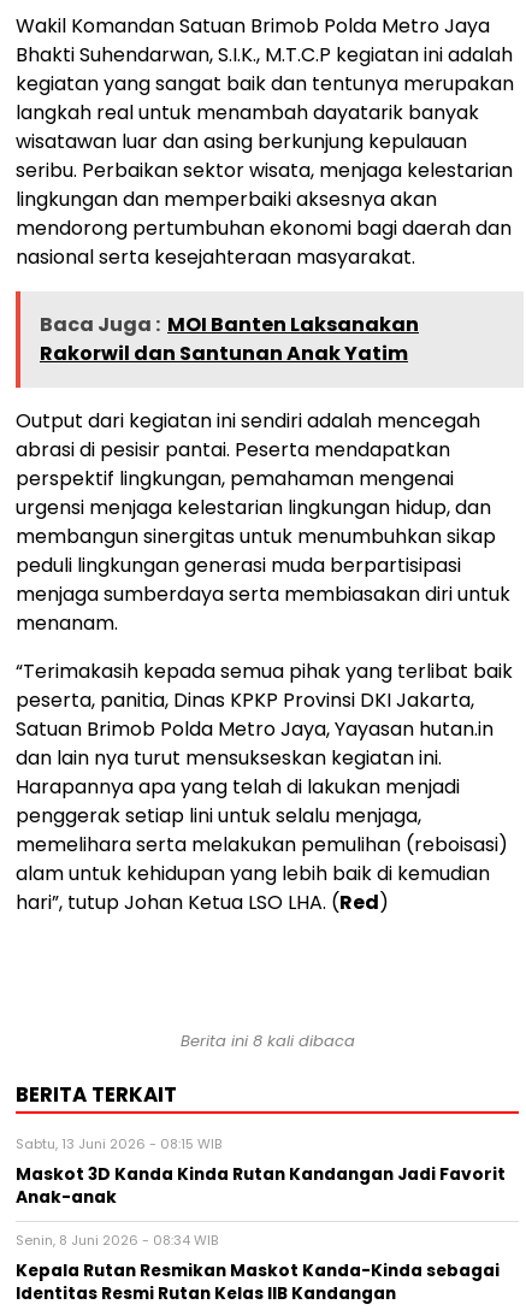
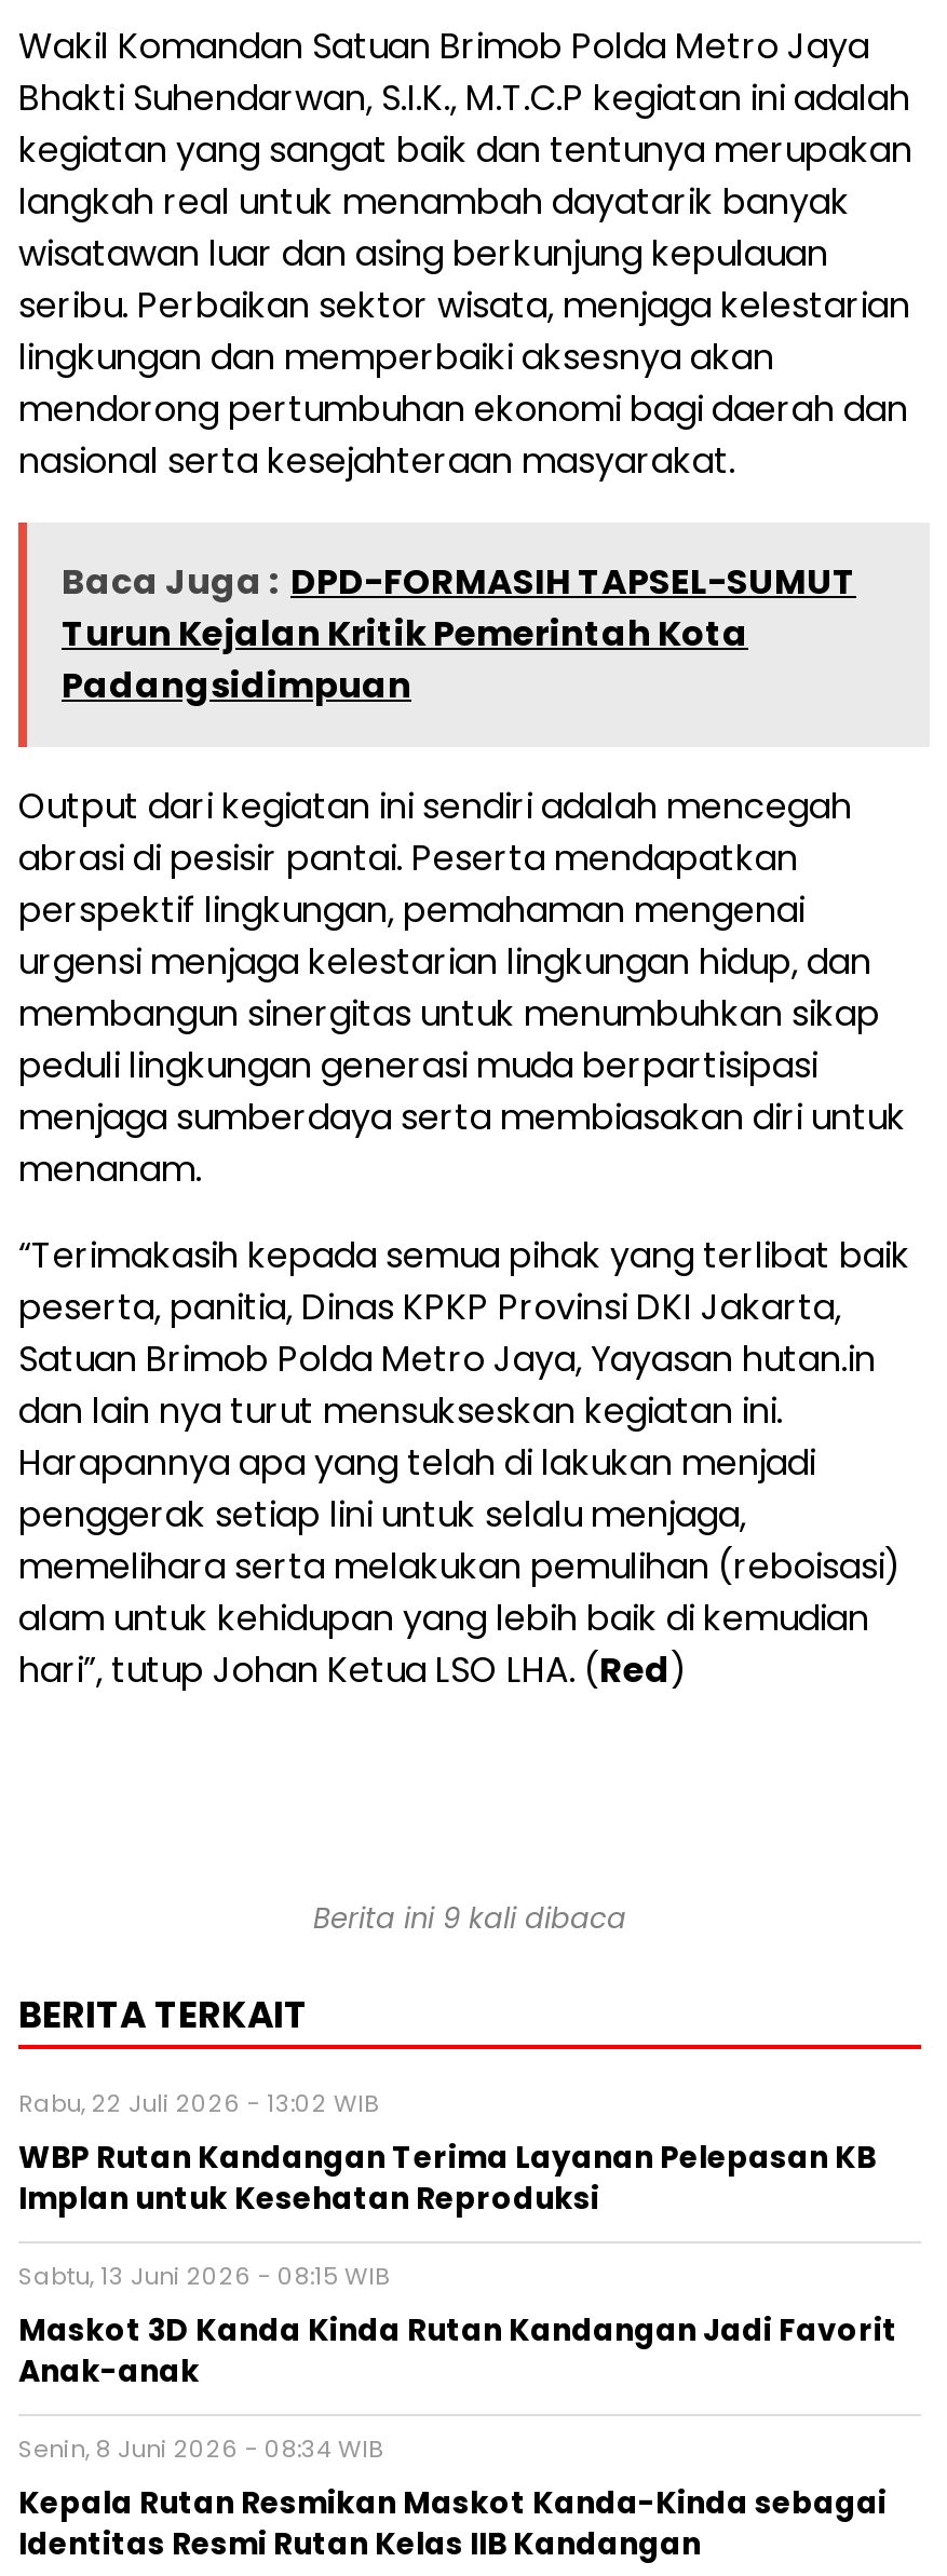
- Baca Juga : MOI Banten Laksanakan
- Rakorwil dan Santunan Anak Yatim
+ Baca Juga : DPD-FORMASIH TAPSEL-SUMUT
+ Turun Kejalan Kritik Pemerintah Kota
+ Padangsidimpuan

- Berita ini 8 kali dibaca
+ Berita ini 9 kali dibaca

+ Rabu, 22 Juli 2026 - 13:02 WIB
+ WBP Rutan Kandangan Terima Layanan Pelepasan KB
+ Implan untuk Kesehatan Reproduksi
